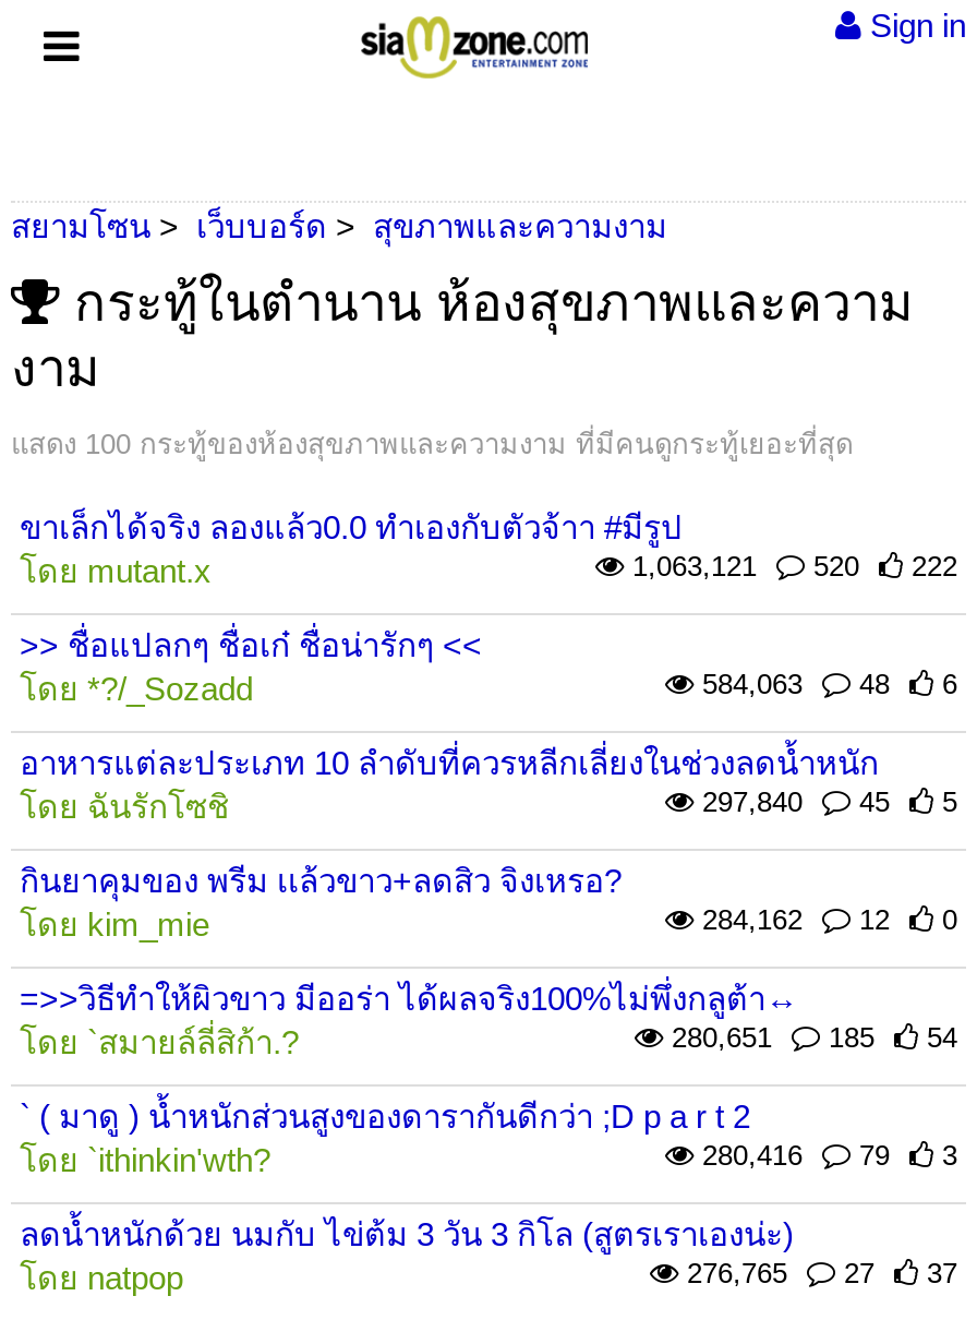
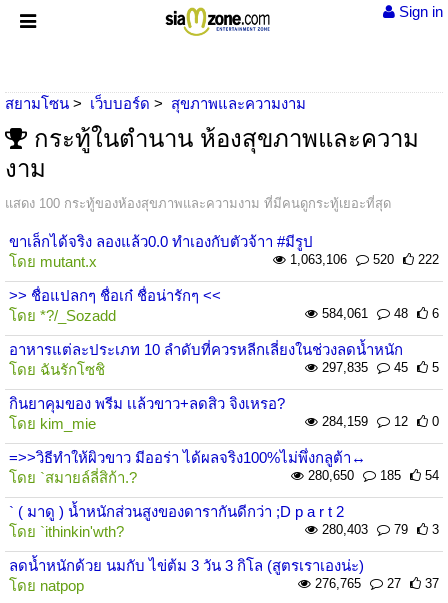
- 1,063,121 520 222
+ 1,063,106 520 222

- 584,063 48 6
+ 584,061 48 6

- 297,840 45 5
+ 297,835 45 5

- 284,162 12 0
+ 284,159 12 0

- 280,651 185 54
+ 280,650 185 54

- 280,416 79 3
+ 280,403 79 3
